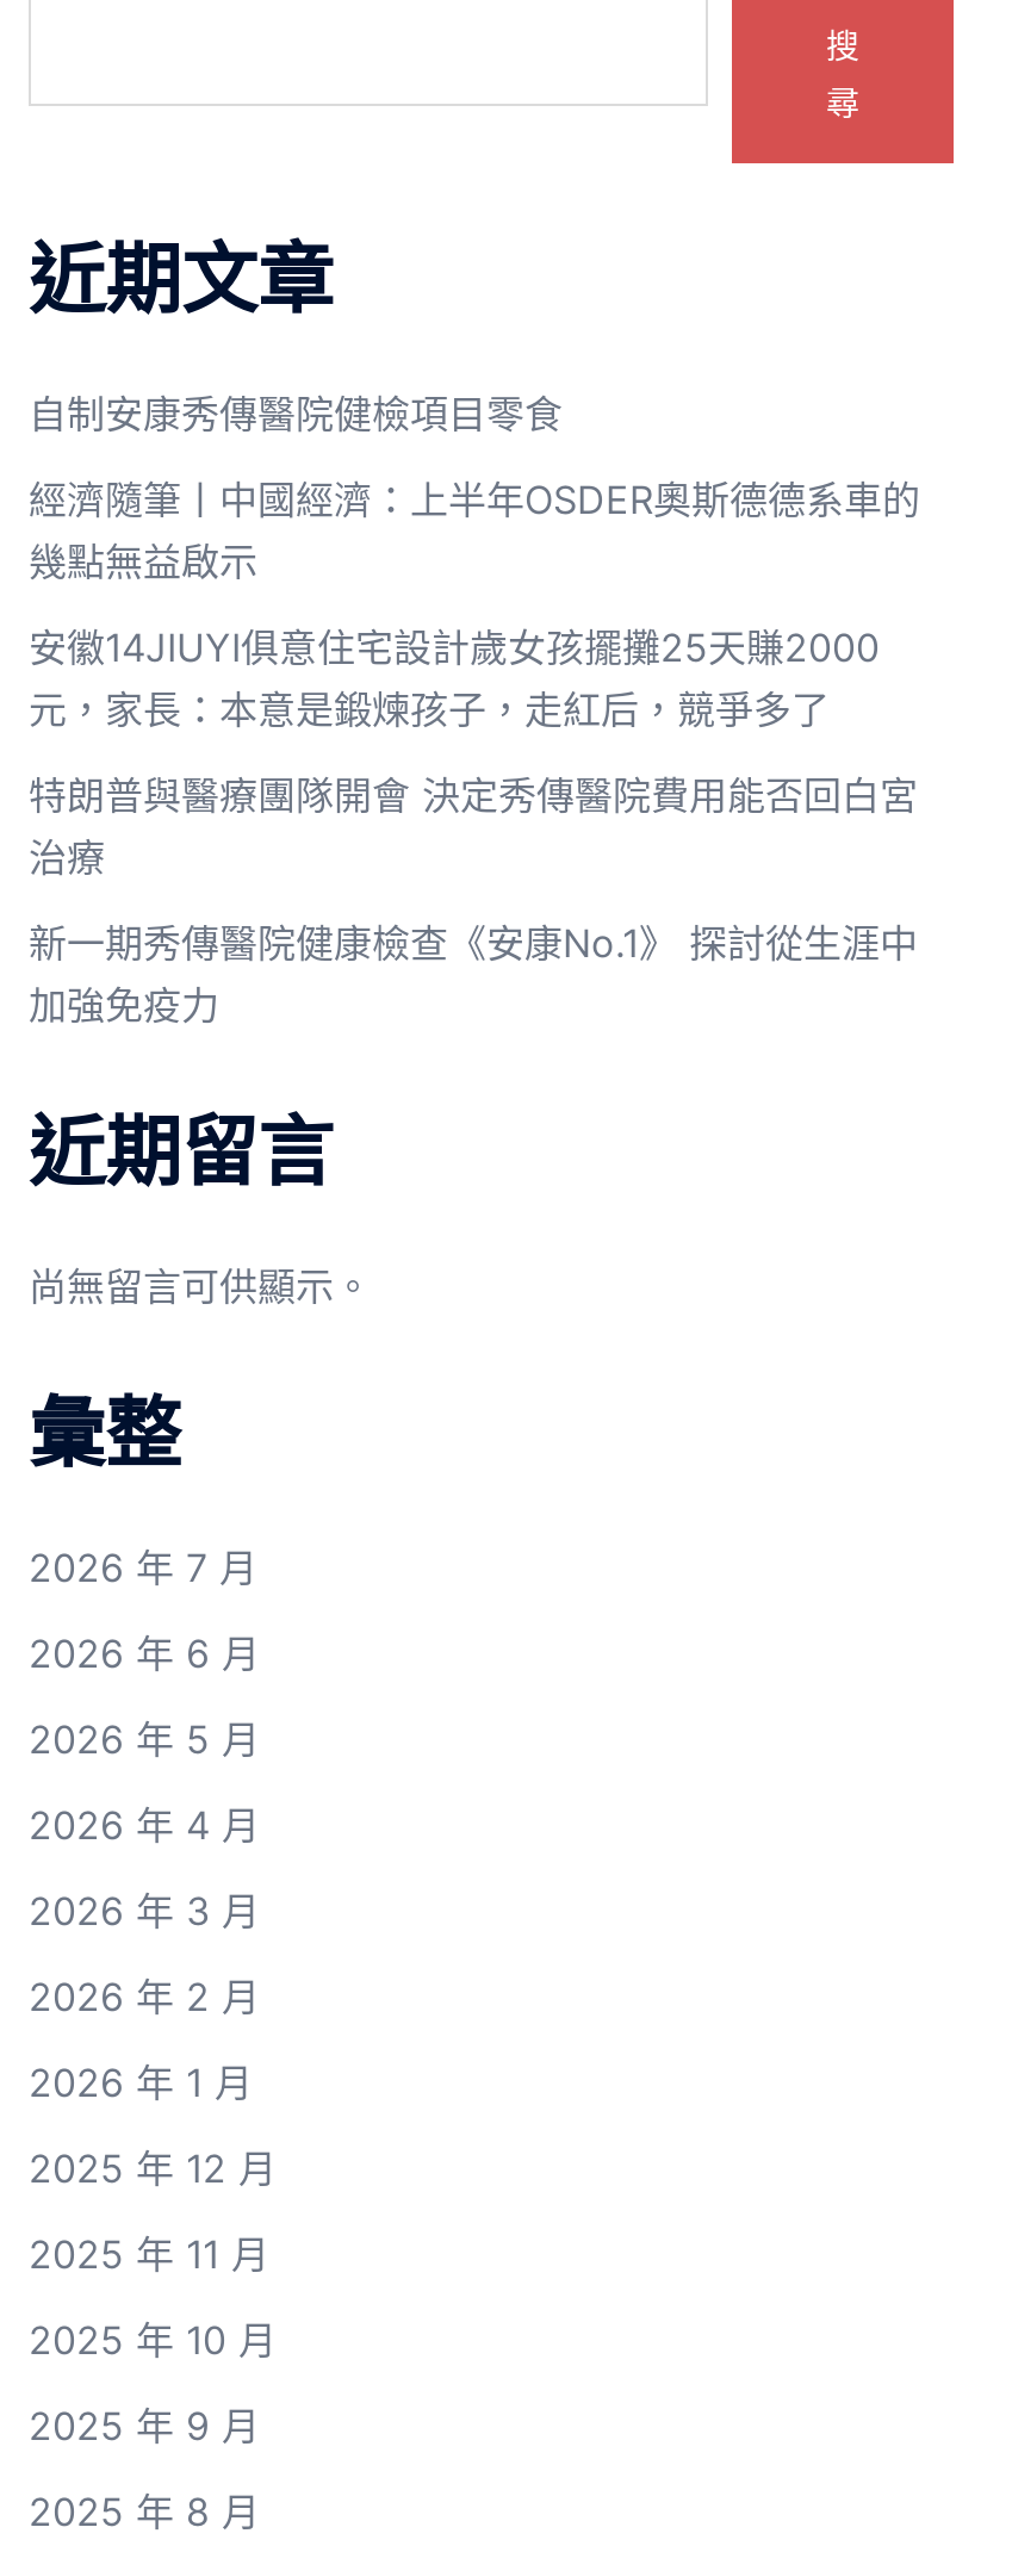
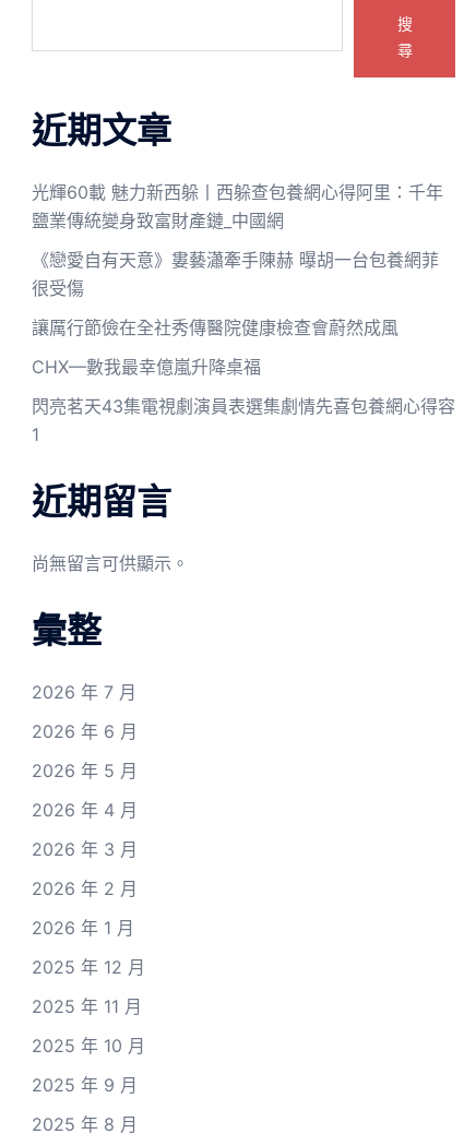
- 自制安康秀傳醫院健檢項目零食
+ 光輝60載 魅力新西躲丨西躲查包養網心得阿里：千年
+ 鹽業傳統變身致富財產鏈_中國網

- 經濟隨筆丨中國經濟：上半年OSDER奧斯德德系車的
- 幾點無益啟示
+ 《戀愛自有天意》婁藝瀟牽手陳赫 曝胡一台包養網菲
+ 很受傷

- 安徽14JIUYI俱意住宅設計歲女孩擺攤25天賺2000
- 元，家長：本意是鍛煉孩子，走紅后，競爭多了
+ 讓厲行節儉在全社秀傳醫院健康檢查會蔚然成風

- 特朗普與醫療團隊開會 決定秀傳醫院費用能否回白宮
- 治療
+ CHX—數我最幸億嵐升降桌福

- 新一期秀傳醫院健康檢查《安康No.1》 探討從生涯中
- 加強免疫力
+ 閃亮茗天43集電視劇演員表選集劇情先喜包養網心得容
+ 1
